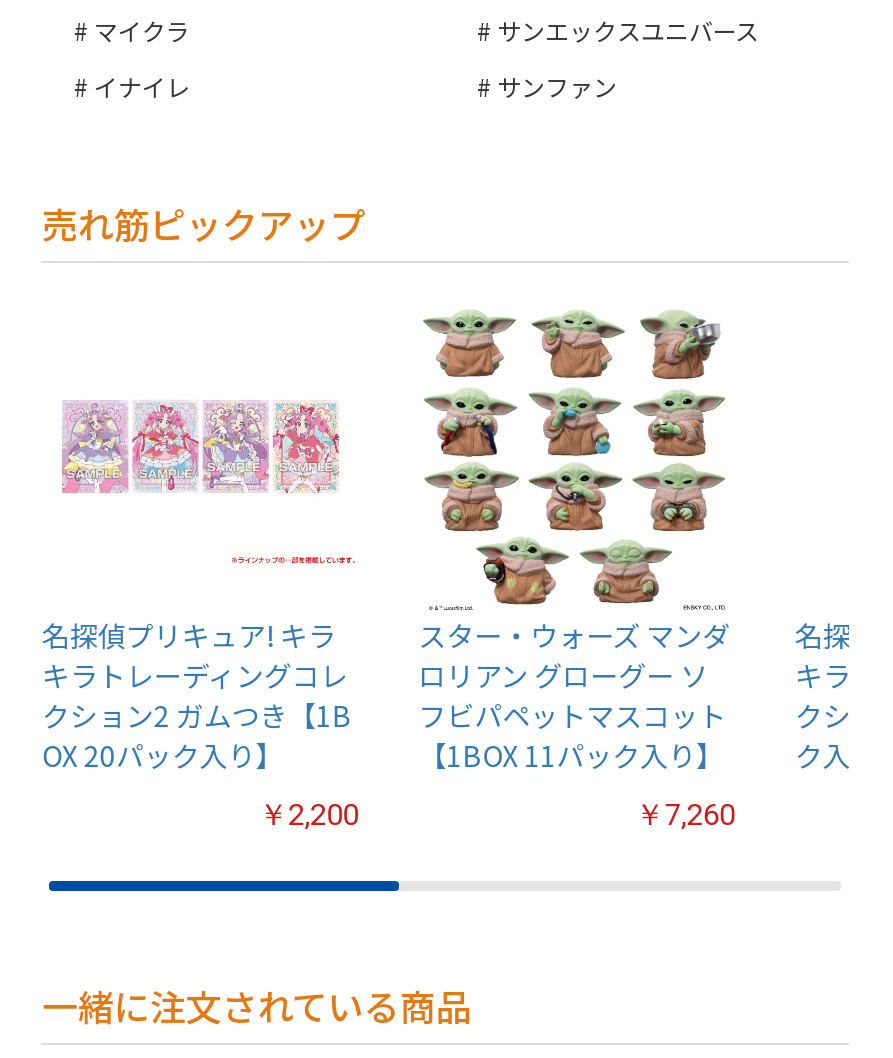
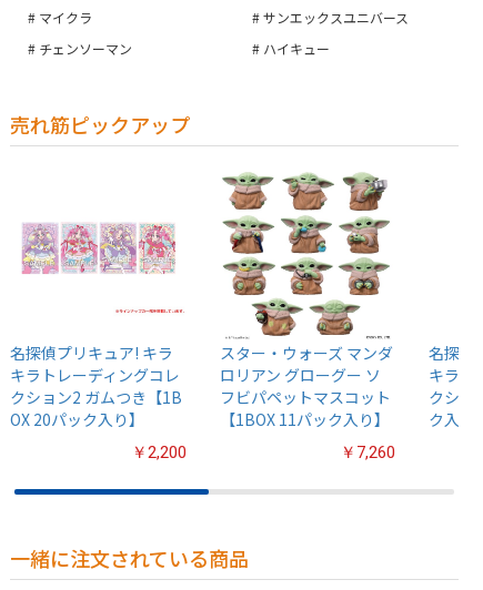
- イナイレ
- サンファン
+ チェンソーマン
+ ハイキュー
